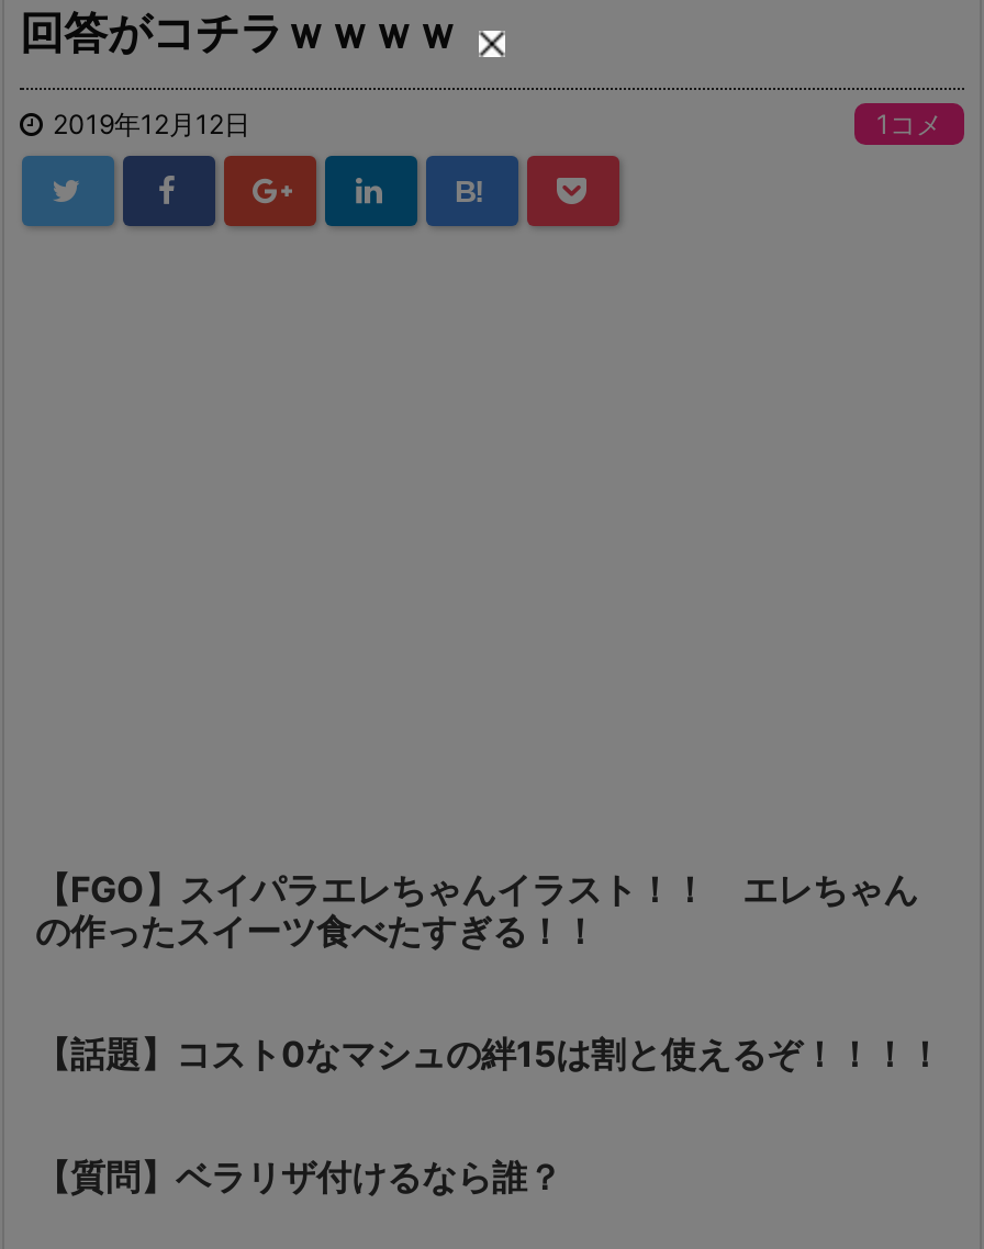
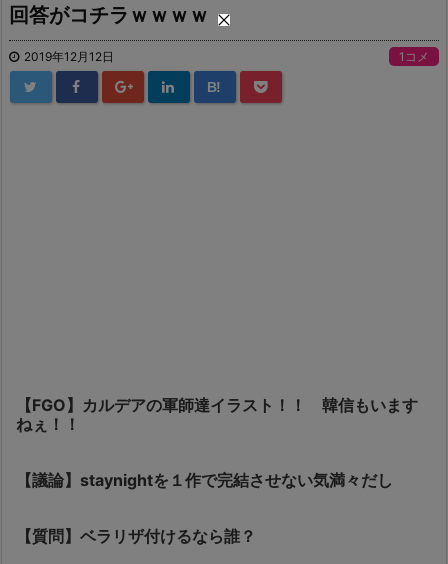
- 【FGO】スイパラエレちゃんイラスト！！ エレちゃん
- の作ったスイーツ食べたすぎる！！
+ 【FGO】カルデアの軍師達イラスト！！ 韓信もいます
+ ねぇ！！

- 【話題】コスト0なマシュの絆15は割と使えるぞ！！！！
+ 【議論】staynightを１作で完結させない気満々だし
